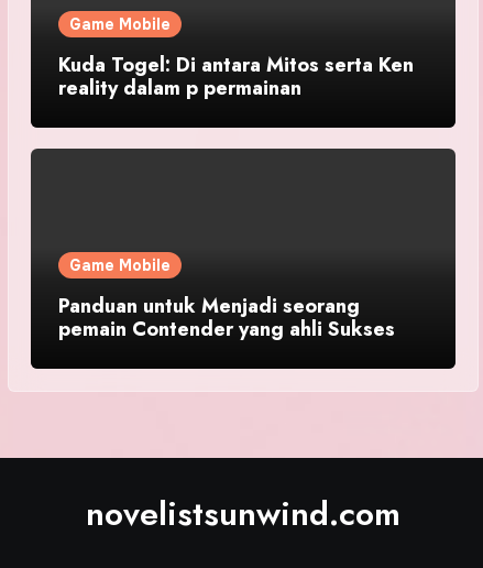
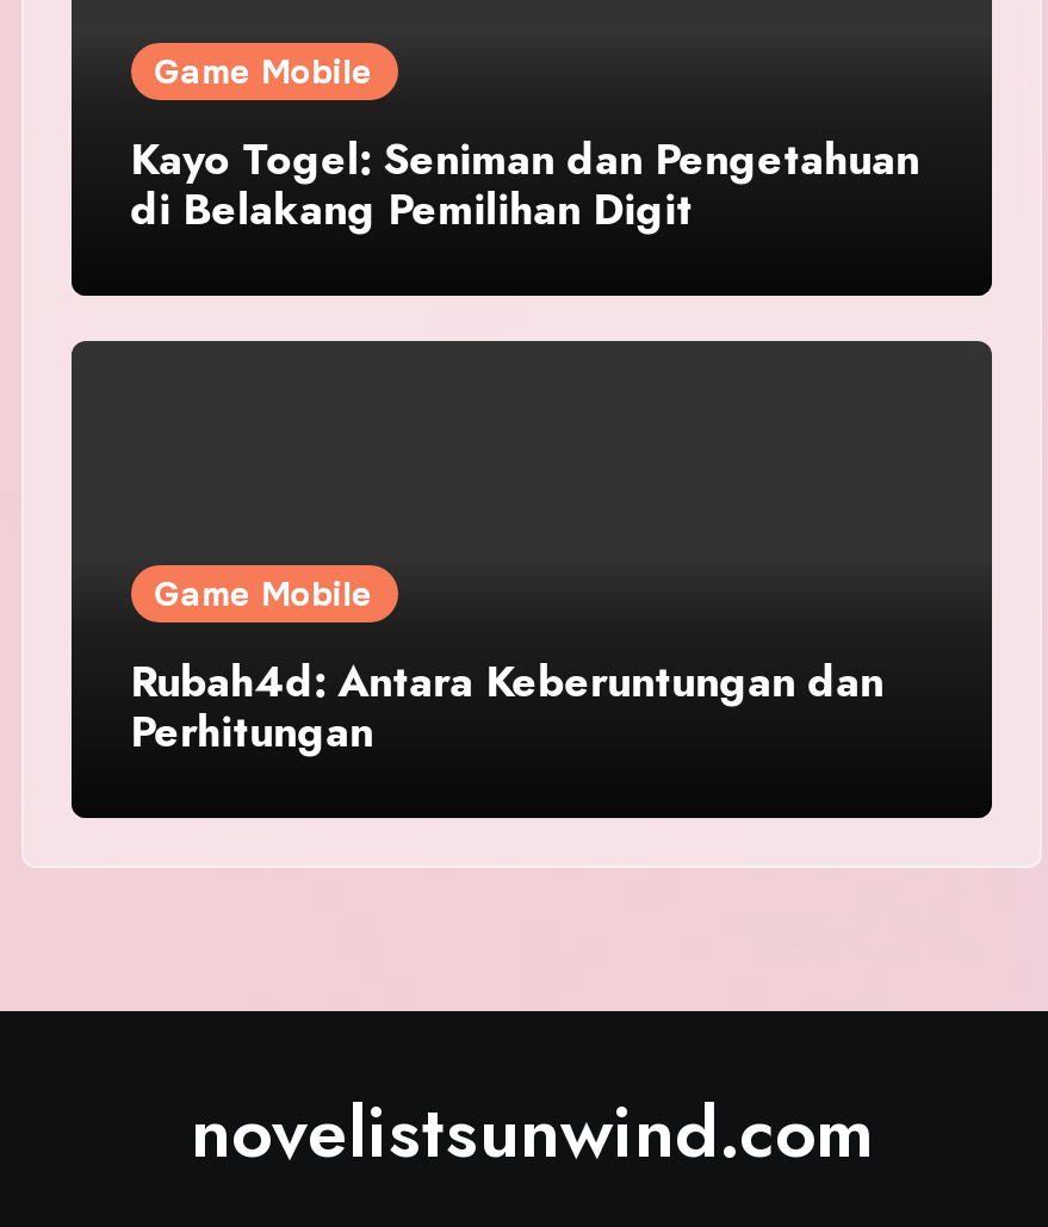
- Kuda Togel: Di antara Mitos serta Ken
- reality dalam p permainan
+ Kayo Togel: Seniman dan Pengetahuan
+ di Belakang Pemilihan Digit

- Panduan untuk Menjadi seorang
- pemain Contender yang ahli Sukses
+ Rubah4d: Antara Keberuntungan dan
+ Perhitungan
